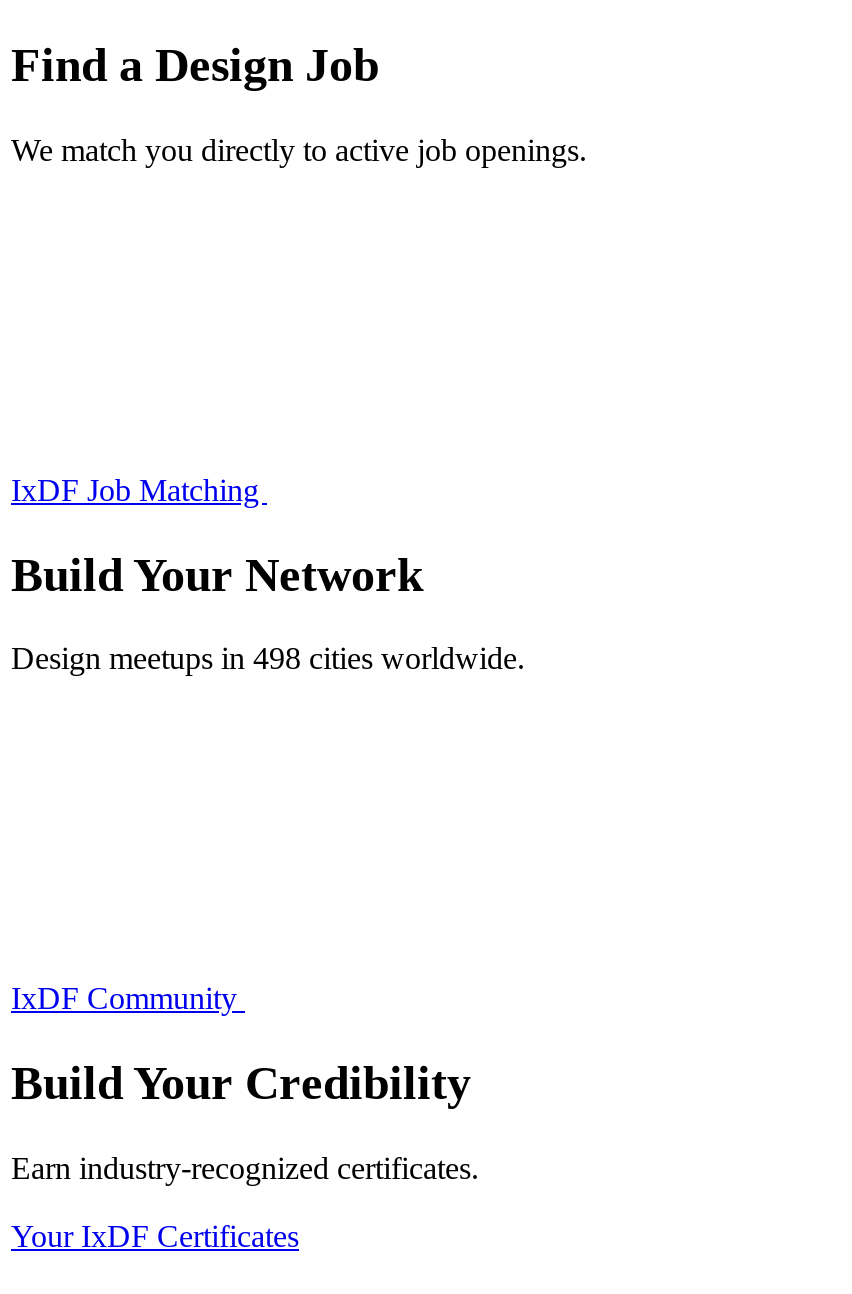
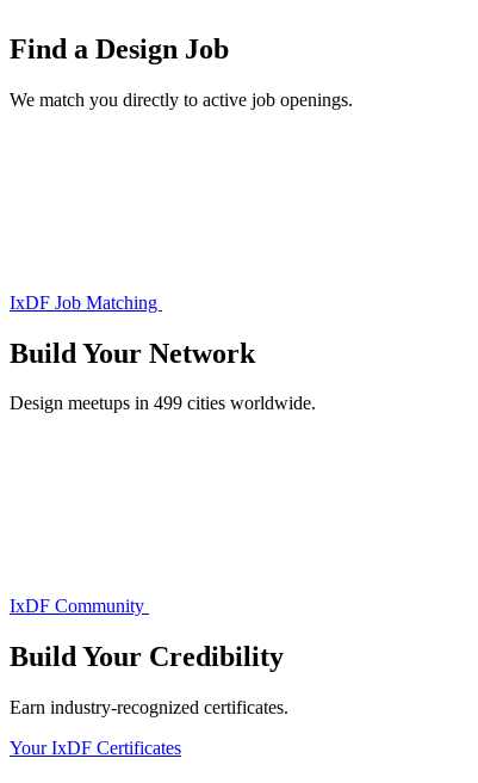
- Design meetups in 498 cities worldwide.
+ Design meetups in 499 cities worldwide.
